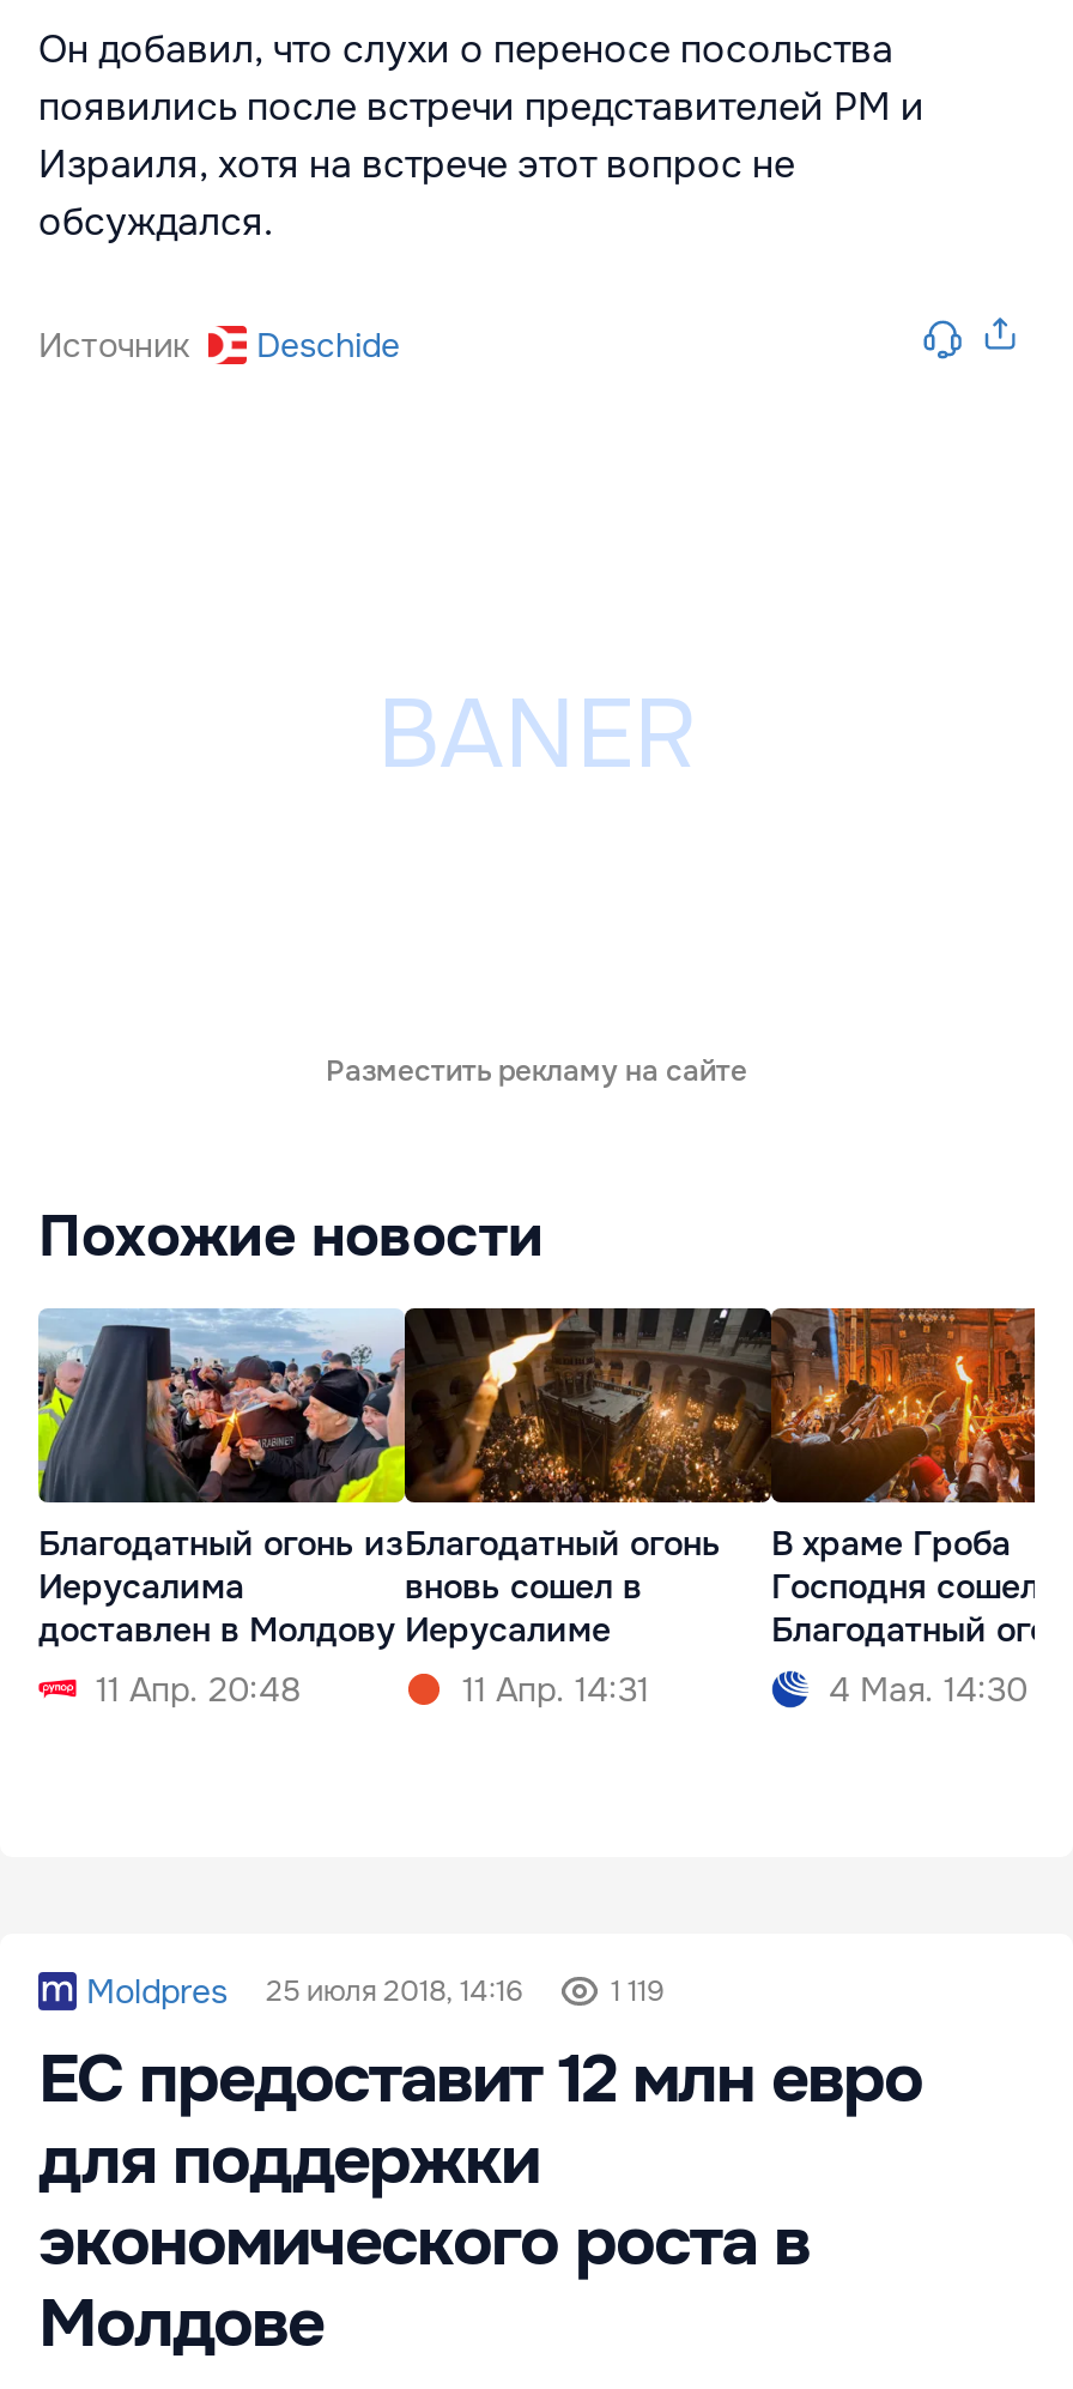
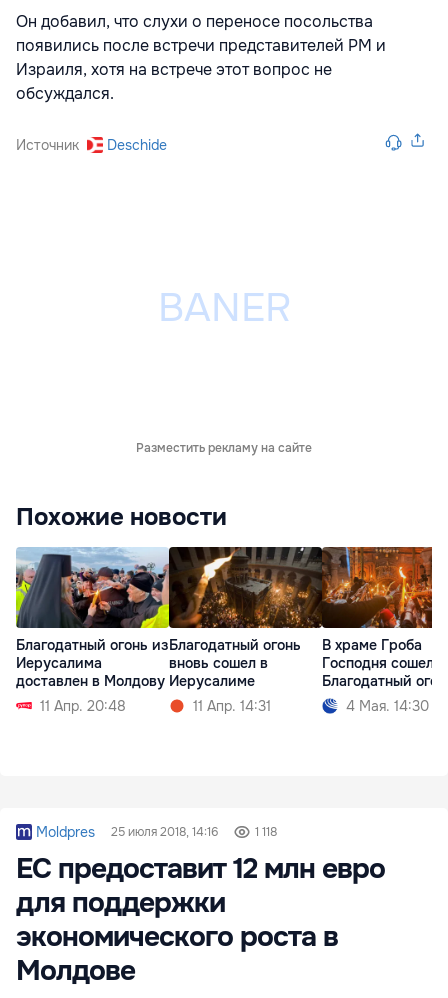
- 1 119
+ 1 118
